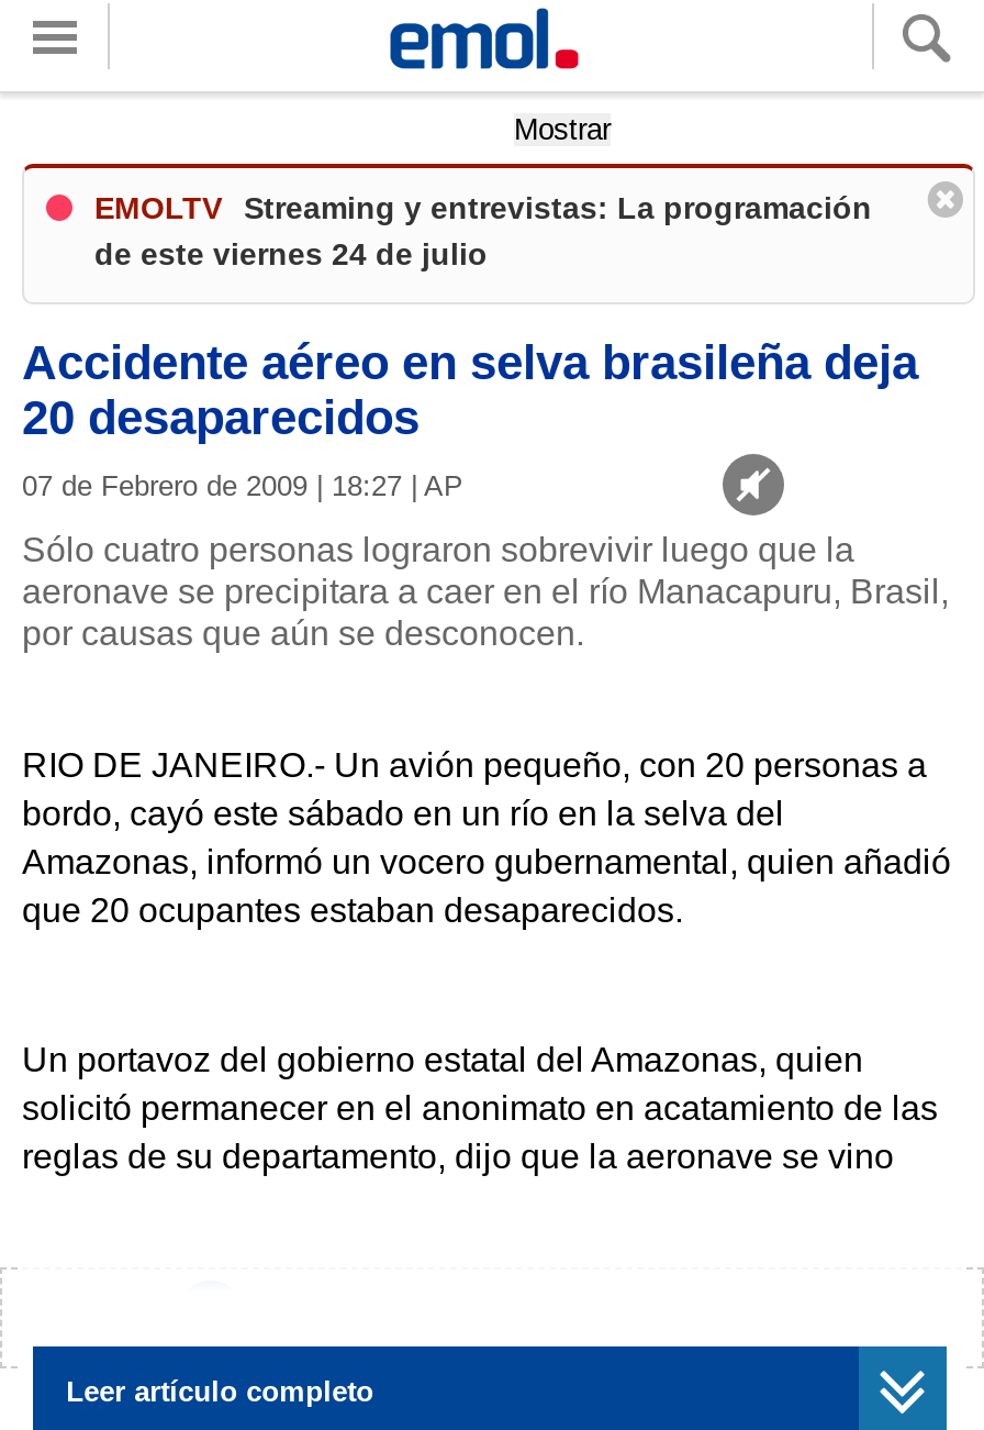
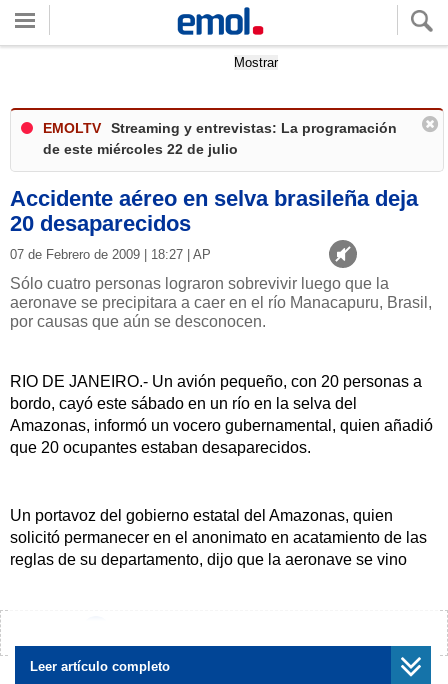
- de este viernes 24 de julio
+ de este miércoles 22 de julio
